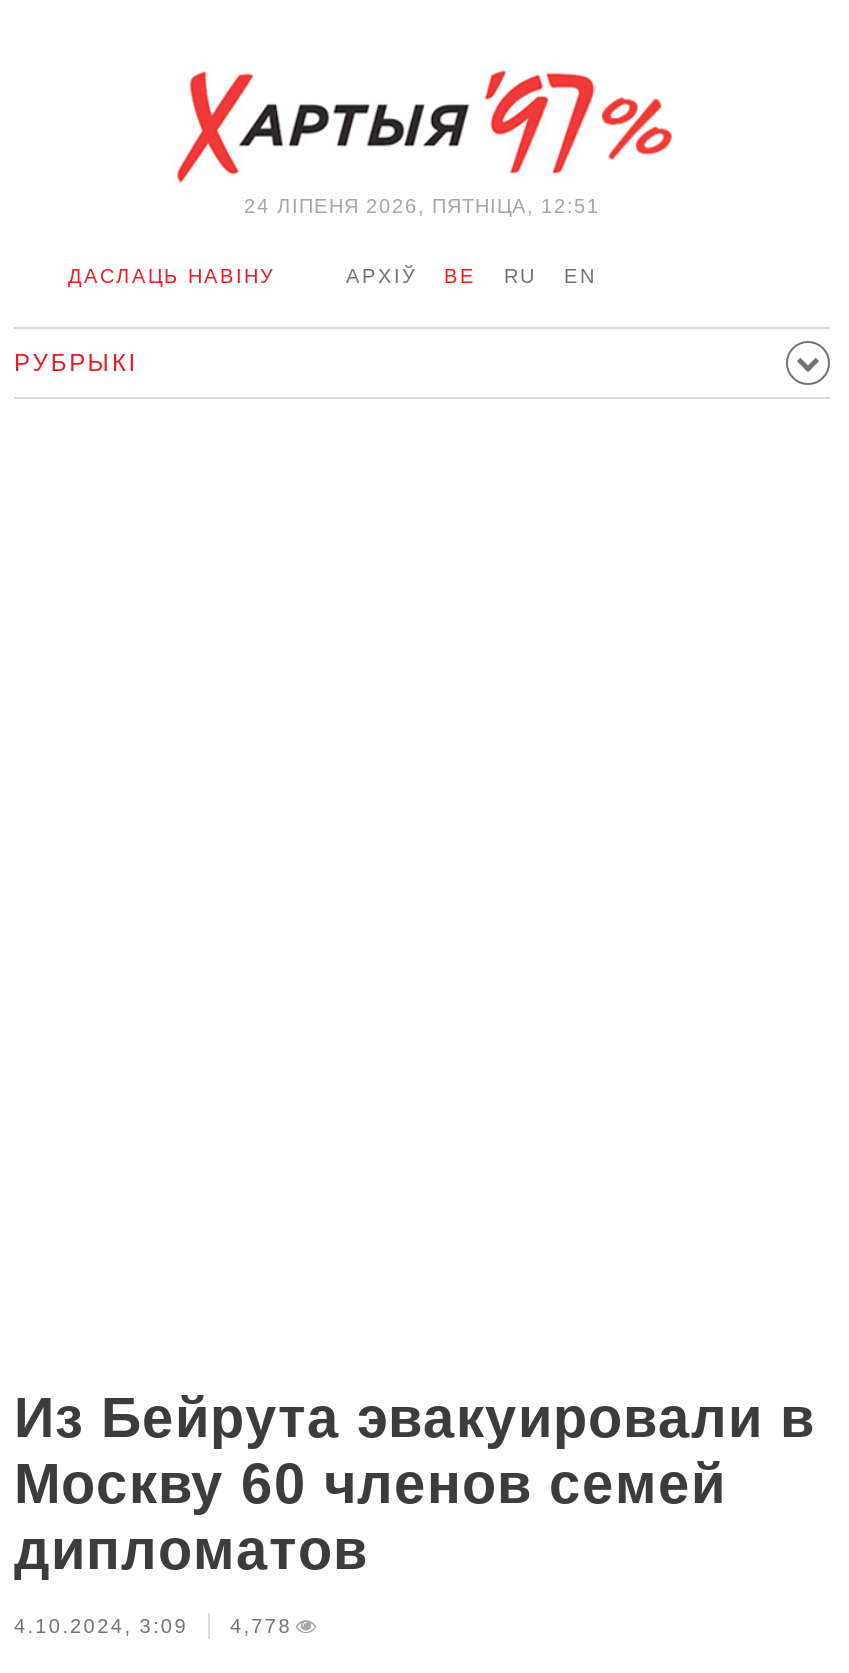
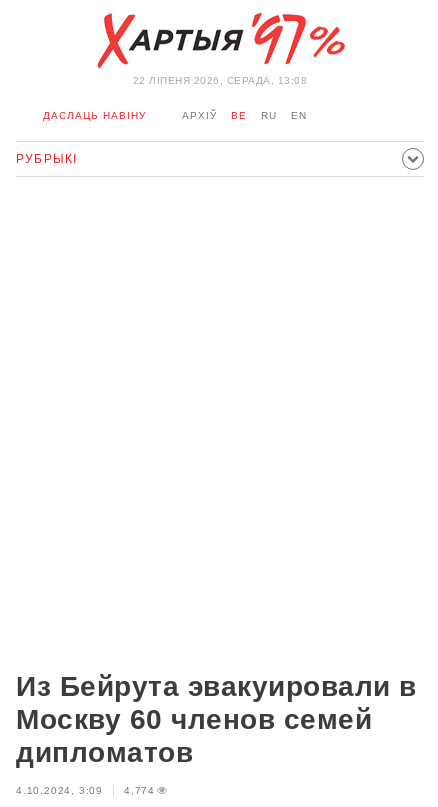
- 24 ЛIПЕНЯ 2026, ПЯТНІЦА, 12:51
+ 22 ЛIПЕНЯ 2026, СЕРАДА, 13:08

- 4.10.2024, 3:09 4,778
+ 4.10.2024, 3:09 4,774
